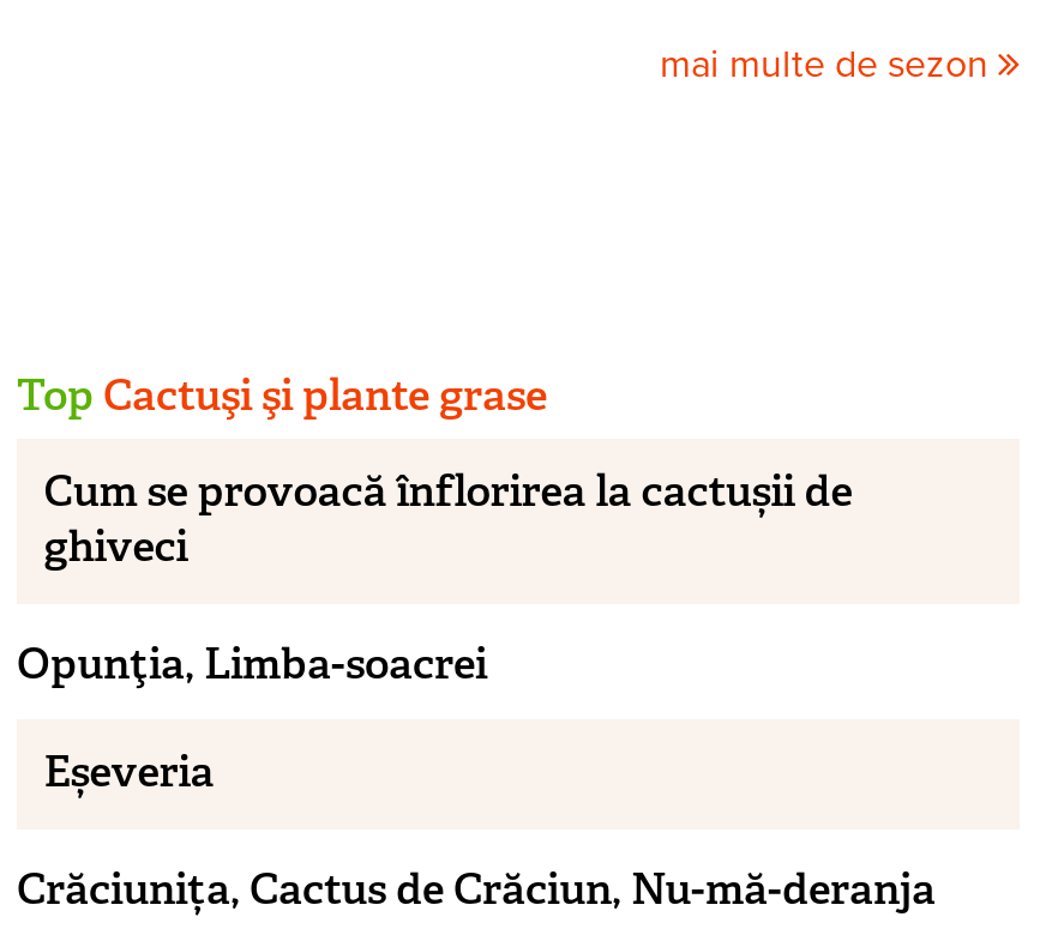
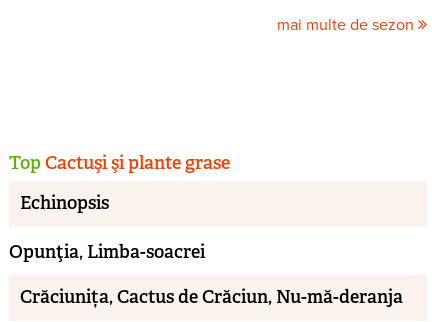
- Cum se provoacă înflorirea la cactușii de
- ghiveci
+ Echinopsis

- Eșeveria
